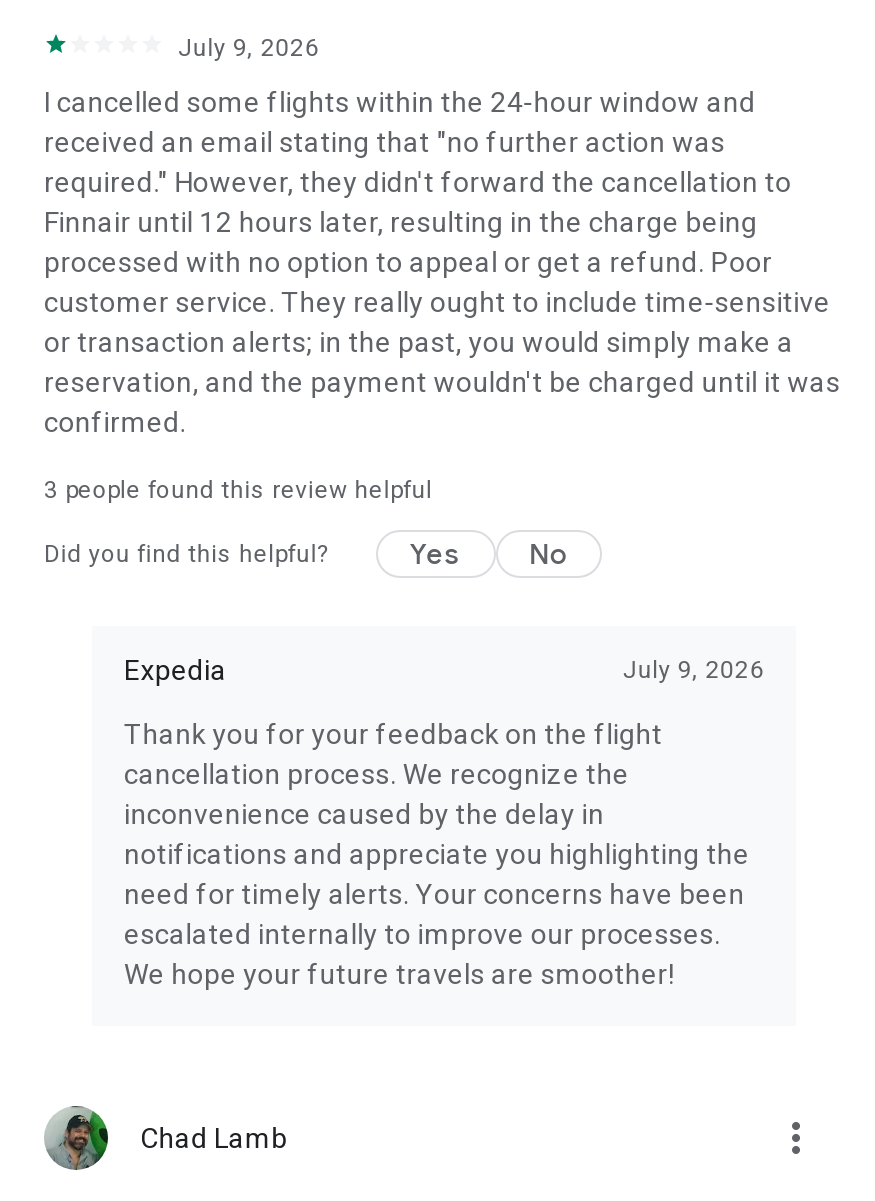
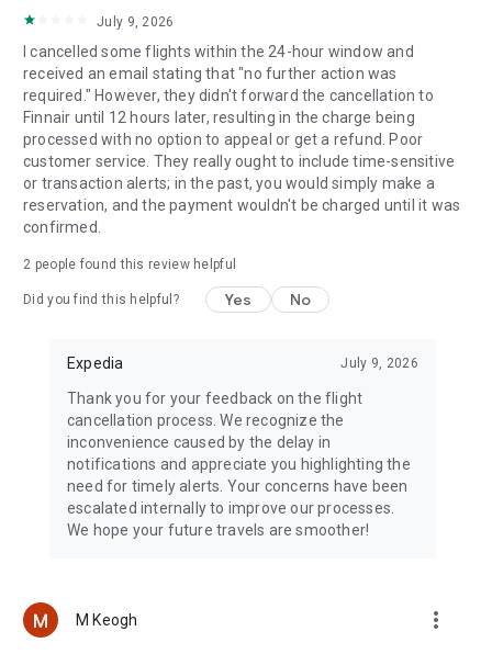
- 3 people found this review helpful
+ 2 people found this review helpful

- [image]
- Chad Lamb
+ [image]
+ M Keogh
